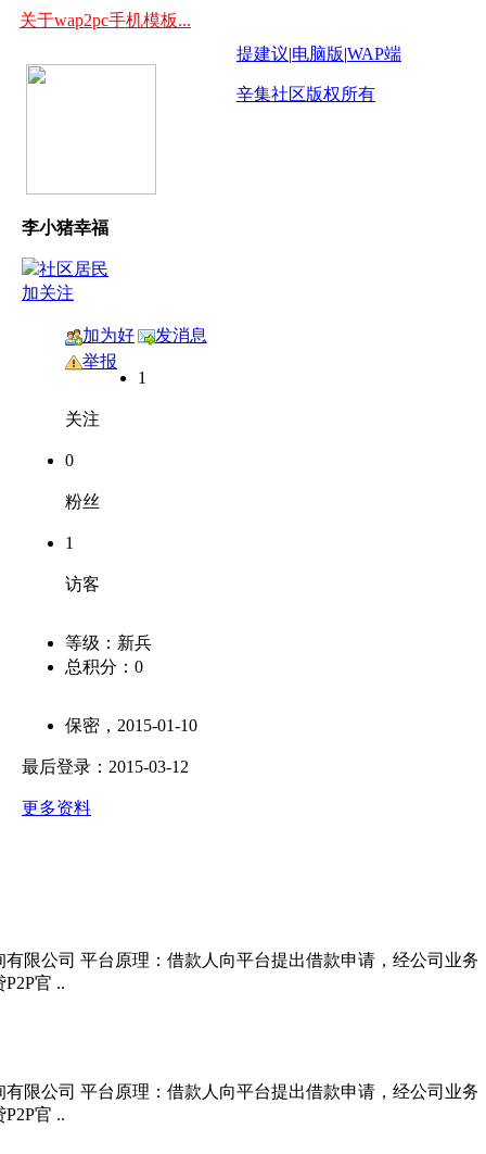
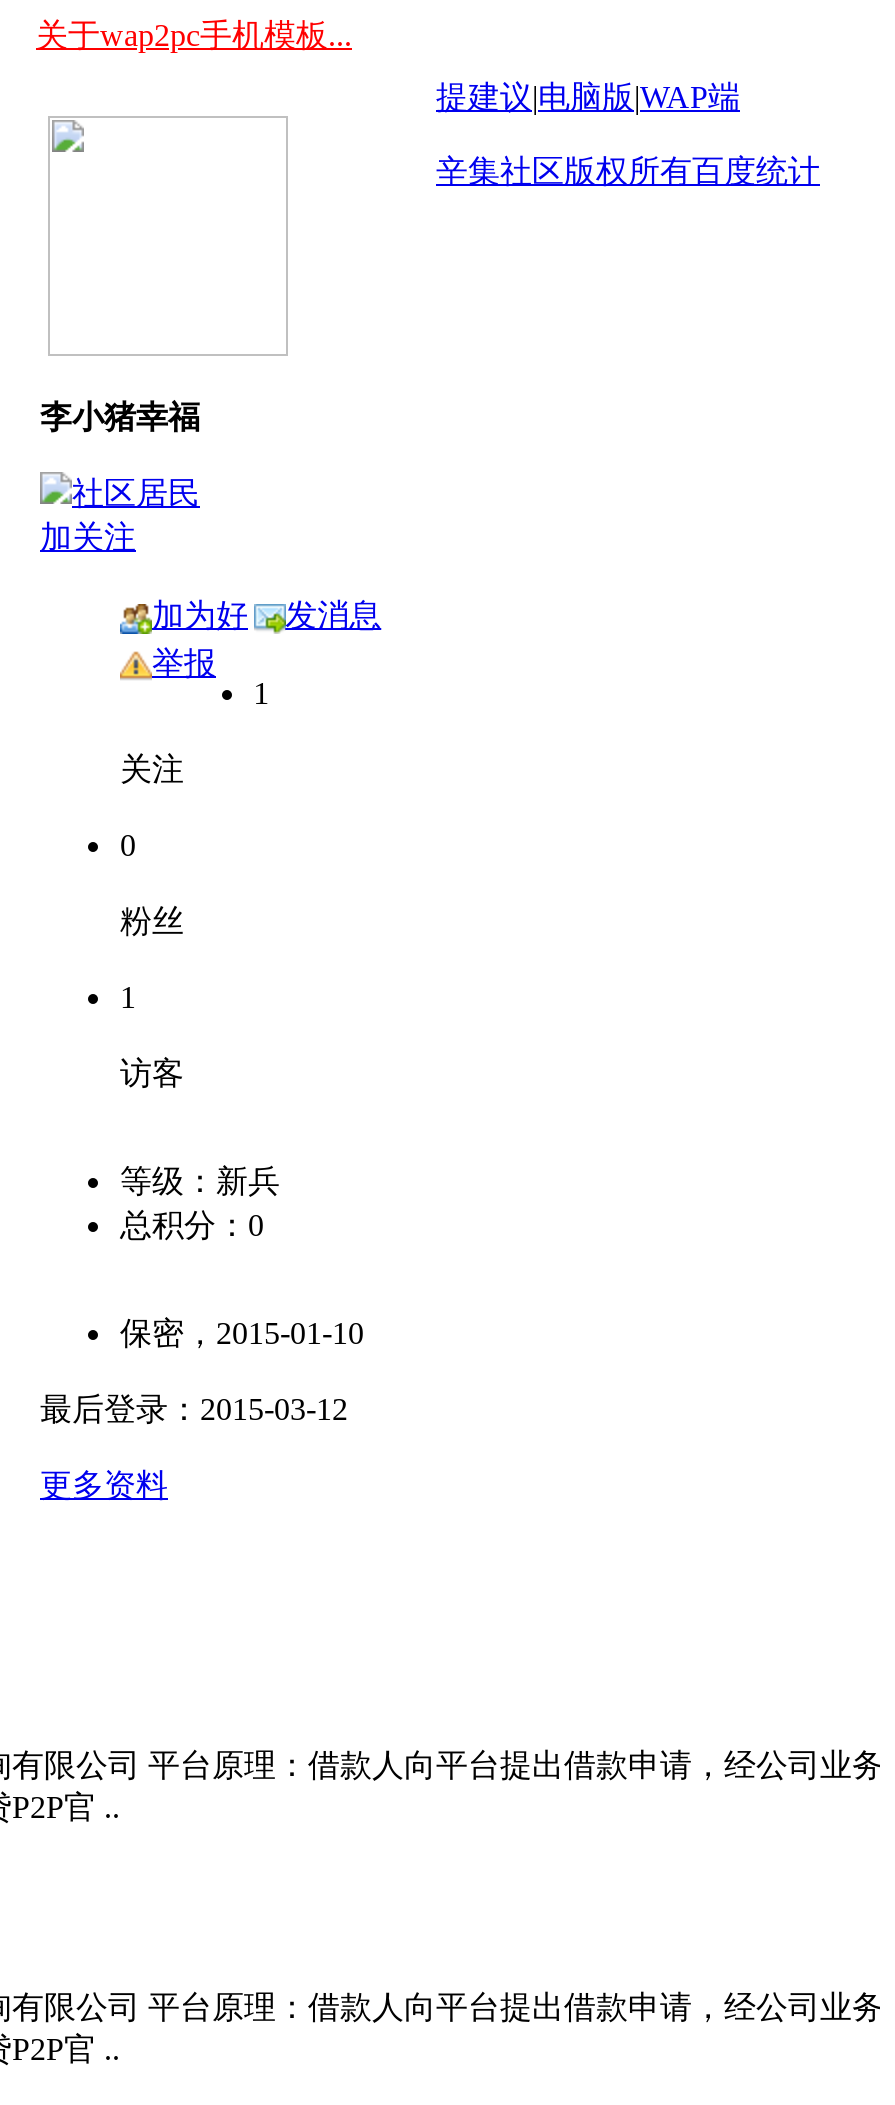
- 辛集社区版权所有
+ 辛集社区版权所有百度统计
